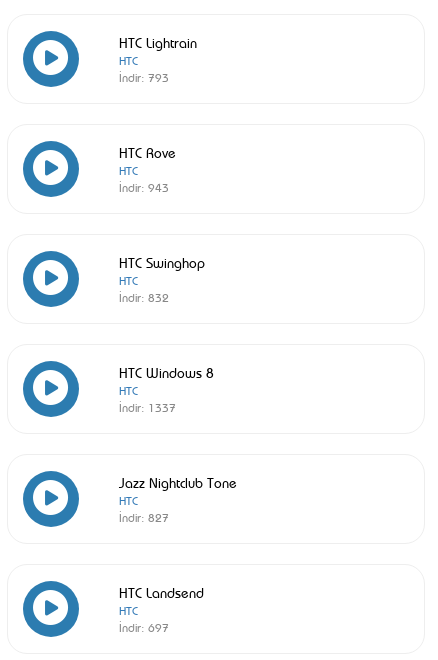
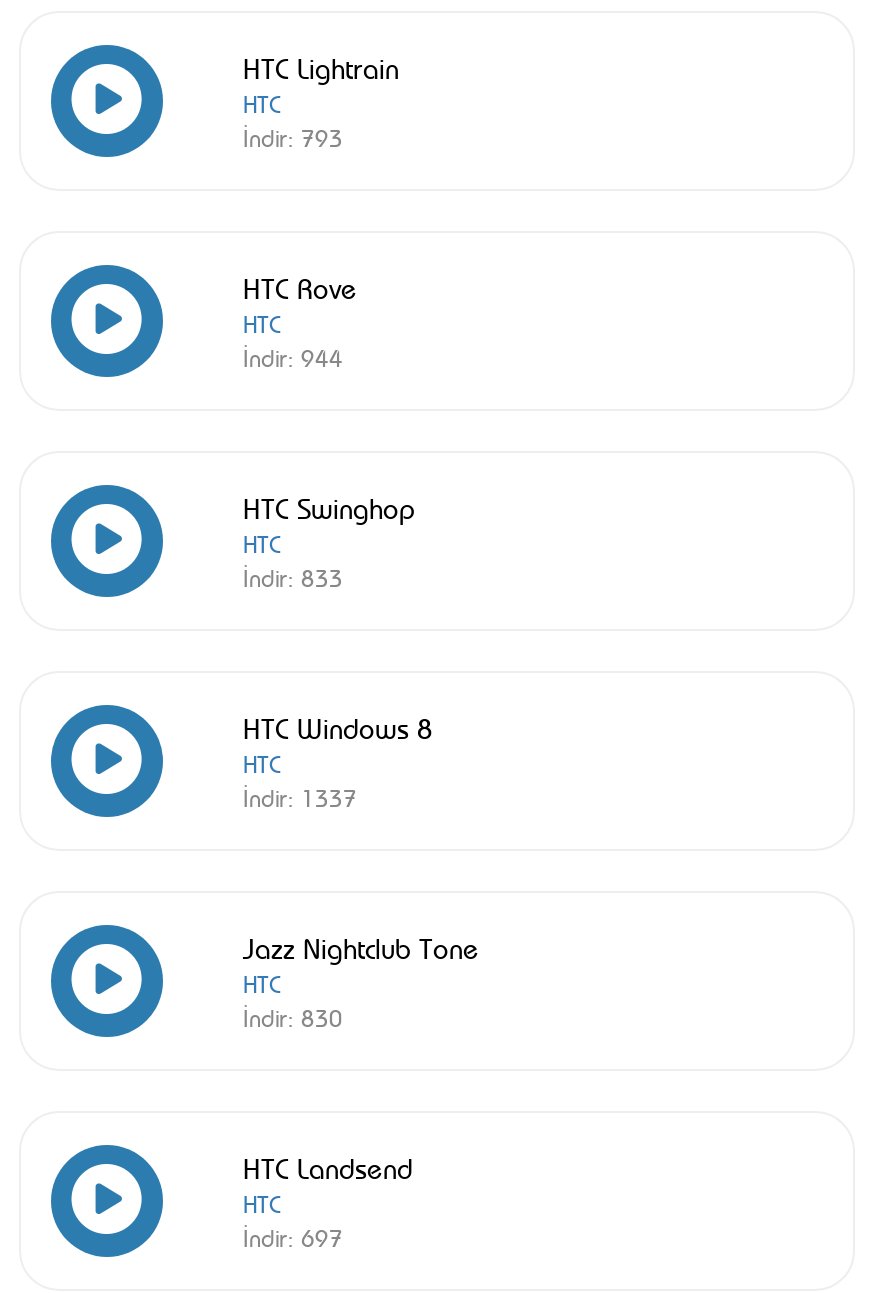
- İndir: 943
+ İndir: 944

- İndir: 832
+ İndir: 833

- İndir: 827
+ İndir: 830
